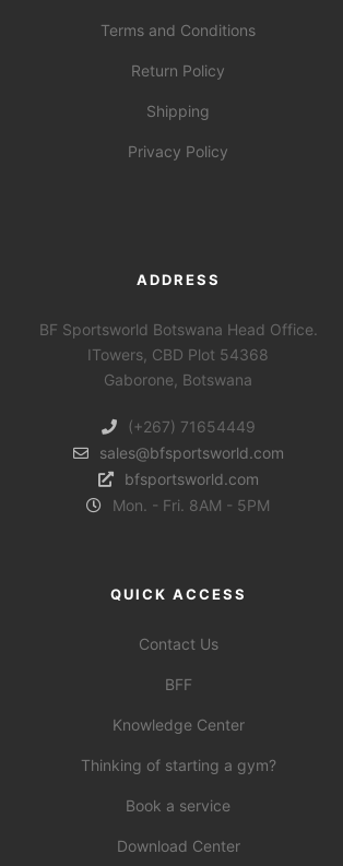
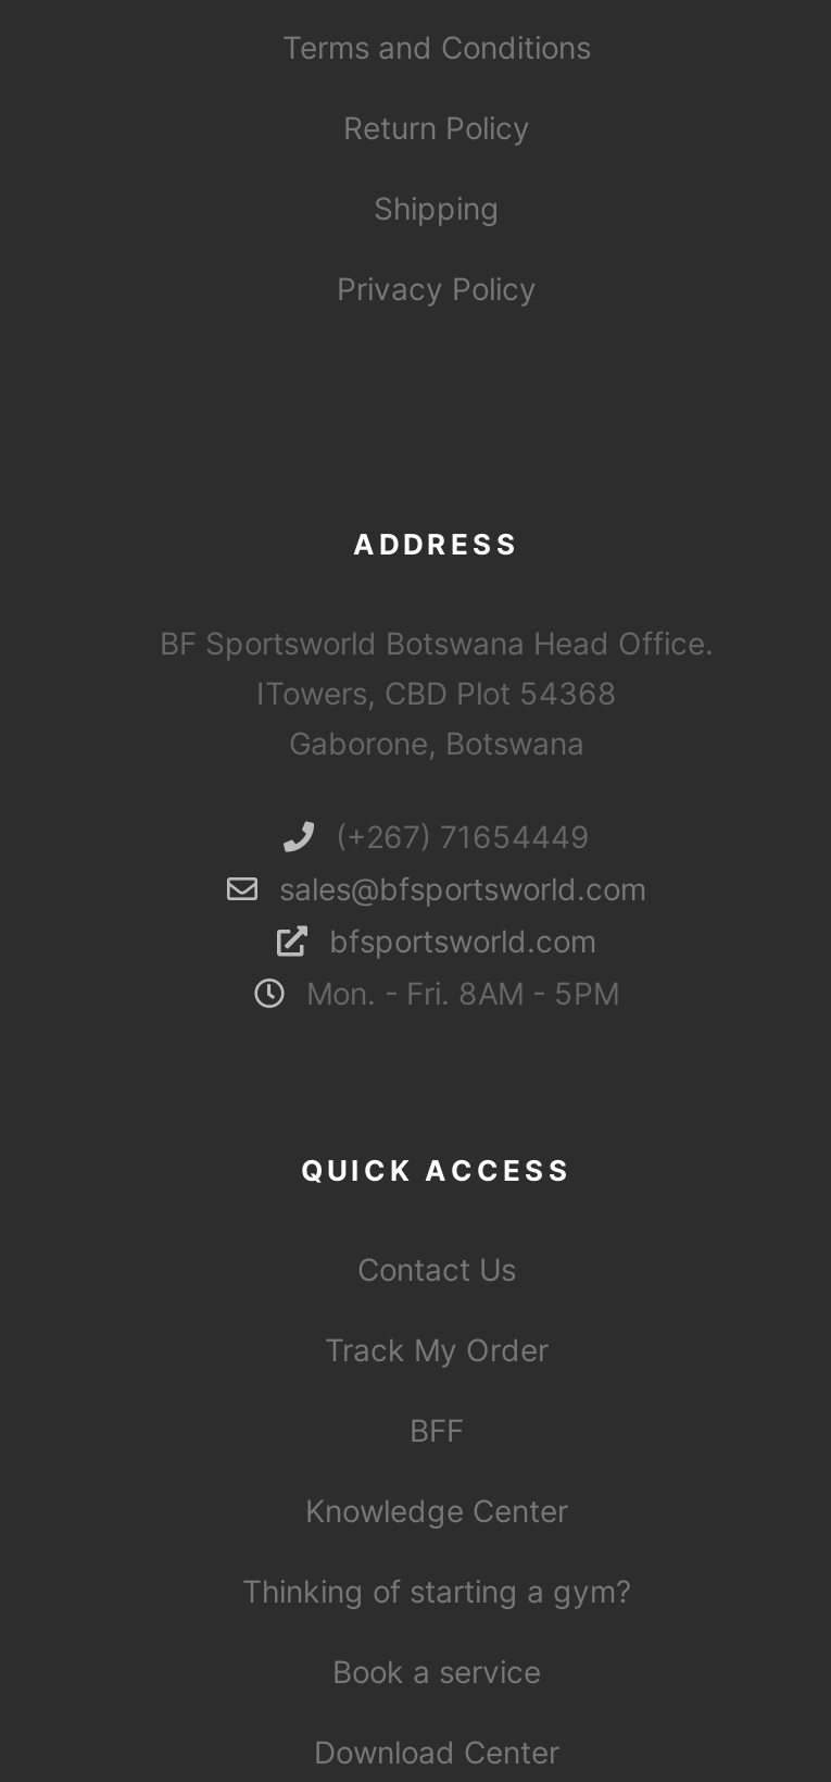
+ Track My Order
